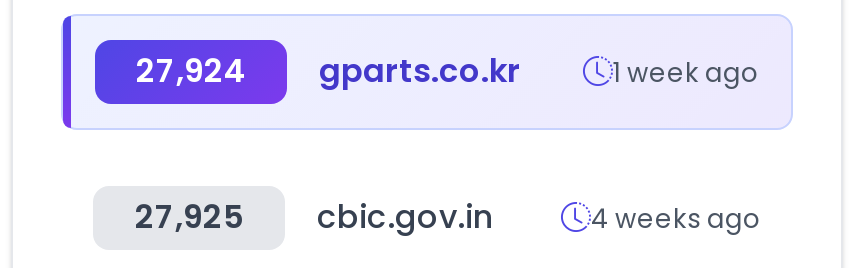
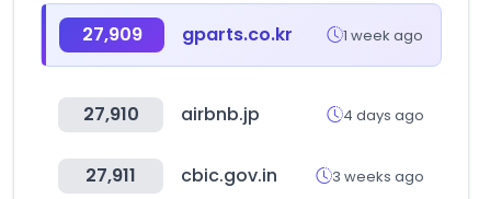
- 27,924 gparts.co.kr
+ 27,909 gparts.co.kr

- 27,925
+ 27,910
+ airbnb.jp
+ 4 days ago
+ 27,911

- 4 weeks ago
+ 3 weeks ago
